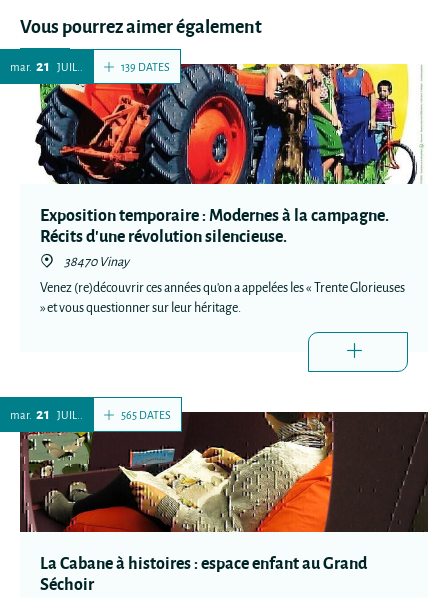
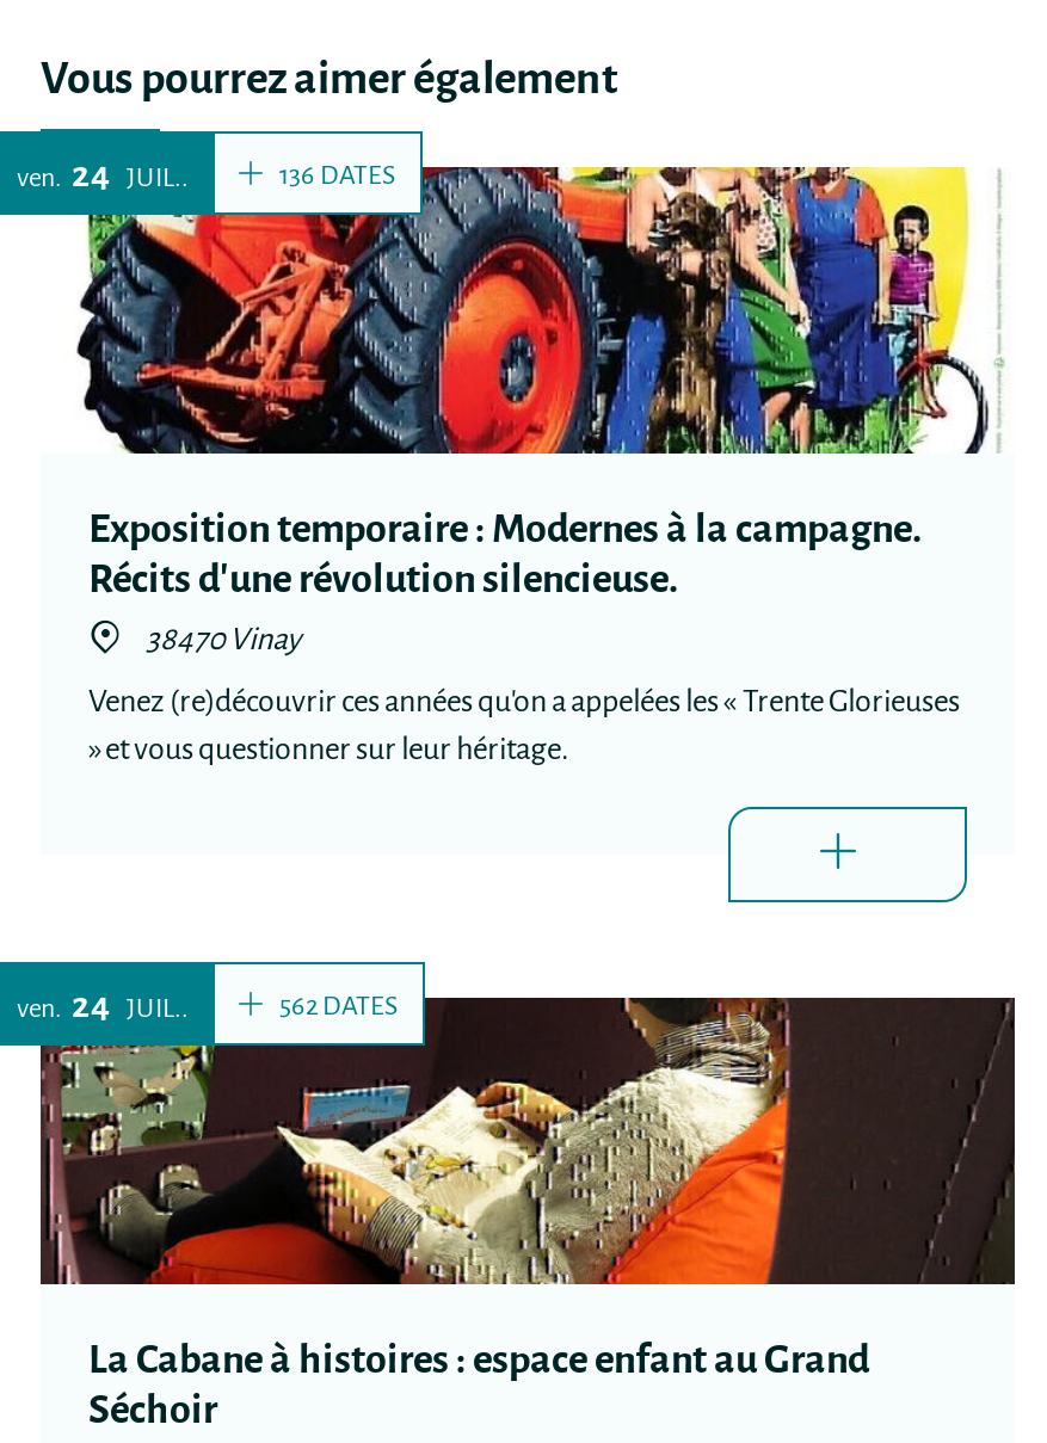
- mar. 21 JUIL.
+ ven. 24 JUIL.

- 139 DATES
+ 136 DATES

- mar. 21 JUIL.
+ ven. 24 JUIL.

- 565 DATES
+ 562 DATES
